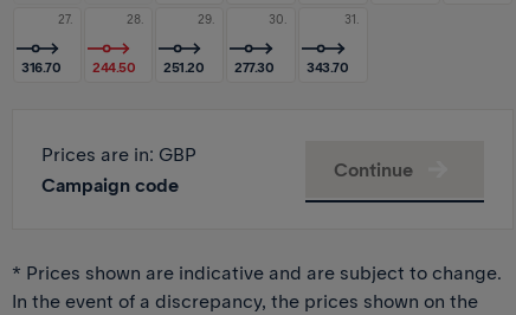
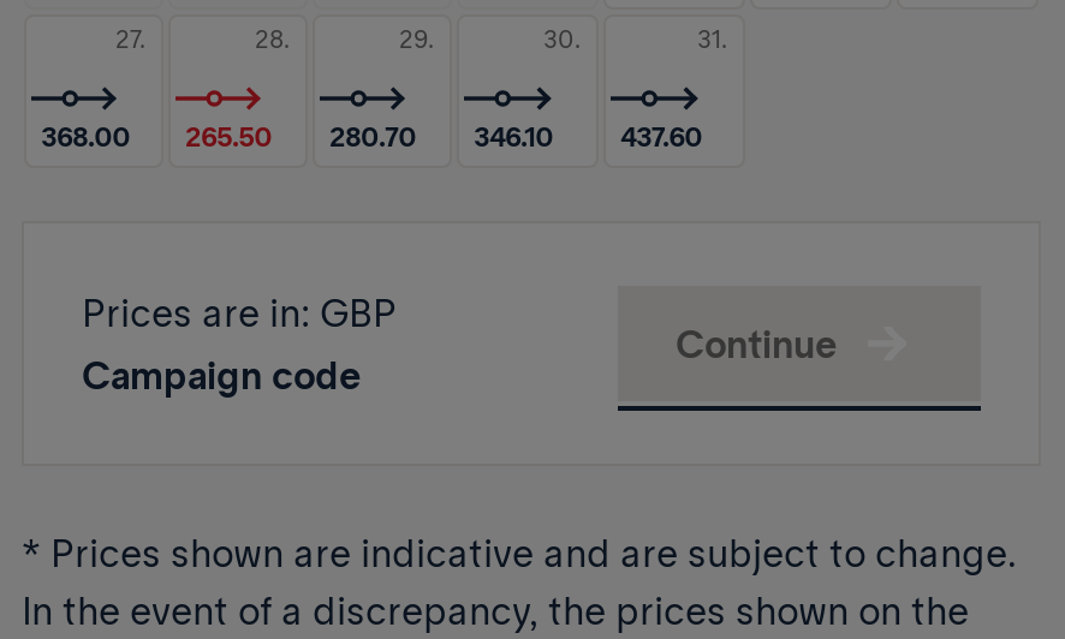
- 316.70
+ 368.00

- 244.50
+ 265.50

- 251.20
+ 280.70

- 277.30
+ 346.10

- 343.70
+ 437.60
